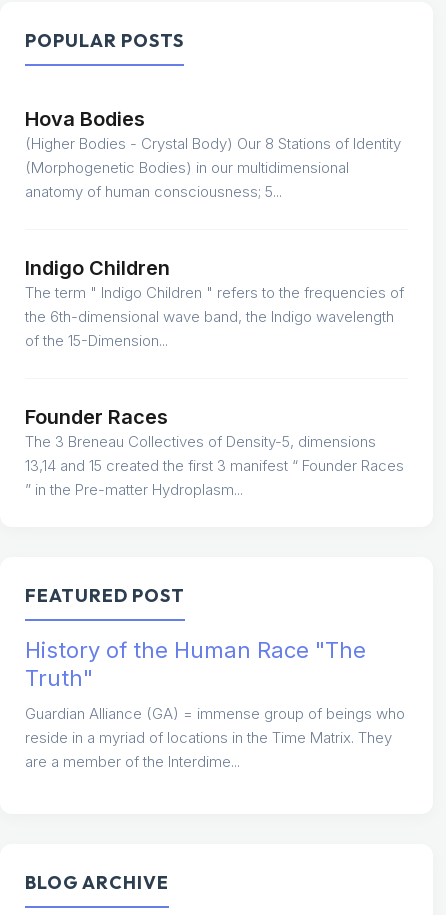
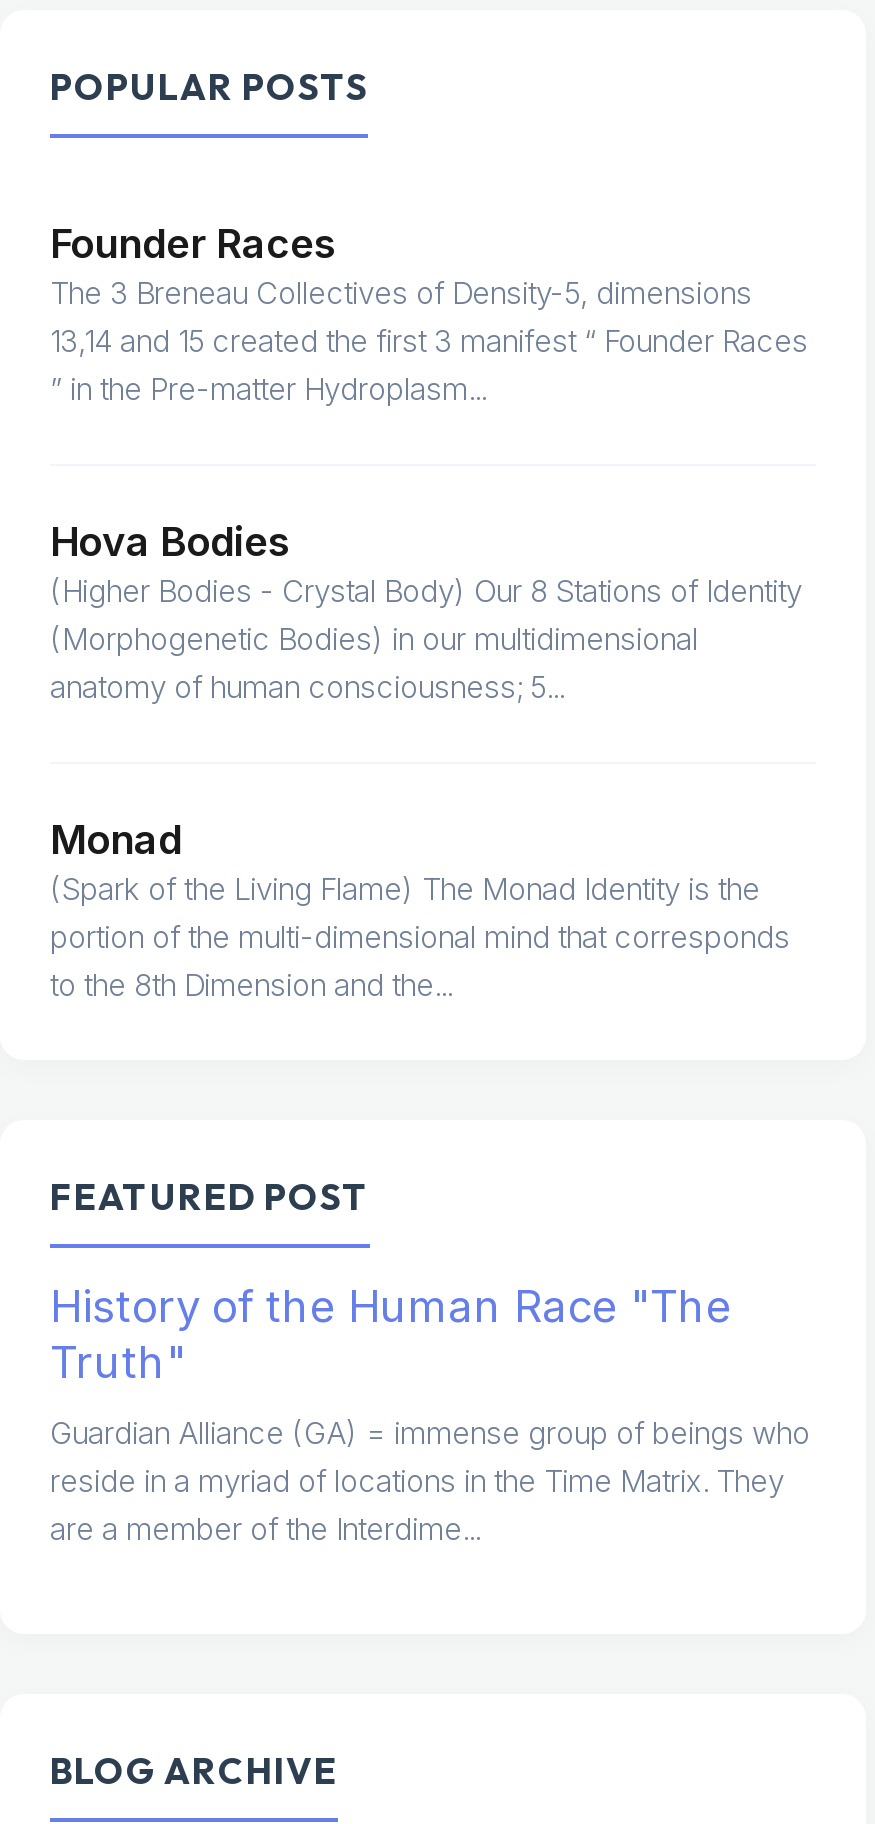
moved down: Hova Bodies | (Higher Bodies - Crystal Body) Our 8 Stations of Identity | (Morphogenetic Bodies) in our multidimensional | anatomy of human consciousness; 5...

- Indigo Children
- The term " Indigo Children " refers to the frequencies of
- the 6th-dimensional wave band, the Indigo wavelength
- of the 15-Dimension...
+ Monad
+ (Spark of the Living Flame) The Monad Identity is the
+ portion of the multi-dimensional mind that corresponds
+ to the 8th Dimension and the...

moved up: Founder Races | The 3 Breneau Collectives of Density-5, dimensions | 13,14 and 15 created the first 3 manifest “ Founder Races | ” in the Pre-matter Hydroplasm...
